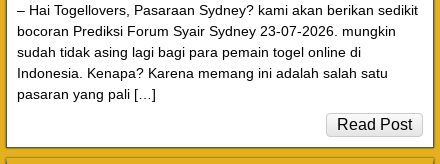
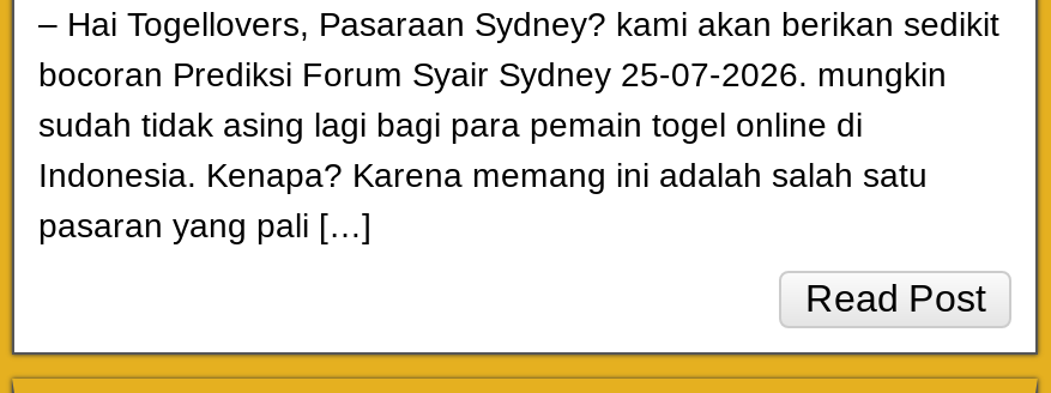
- bocoran Prediksi Forum Syair Sydney 23-07-2026. mungkin
+ bocoran Prediksi Forum Syair Sydney 25-07-2026. mungkin
